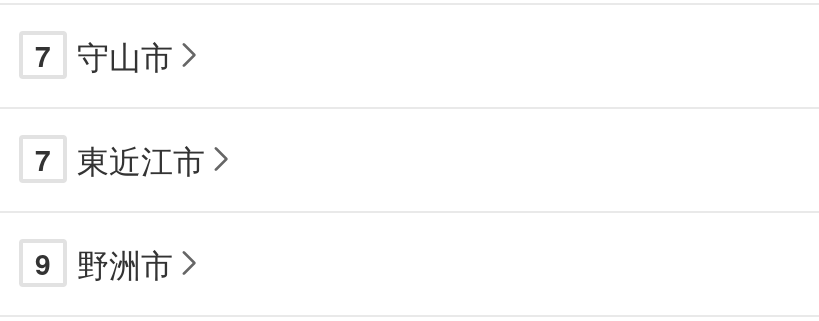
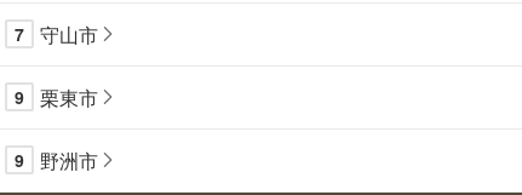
- 7
- 東近江市
+ 9
+ 栗東市
